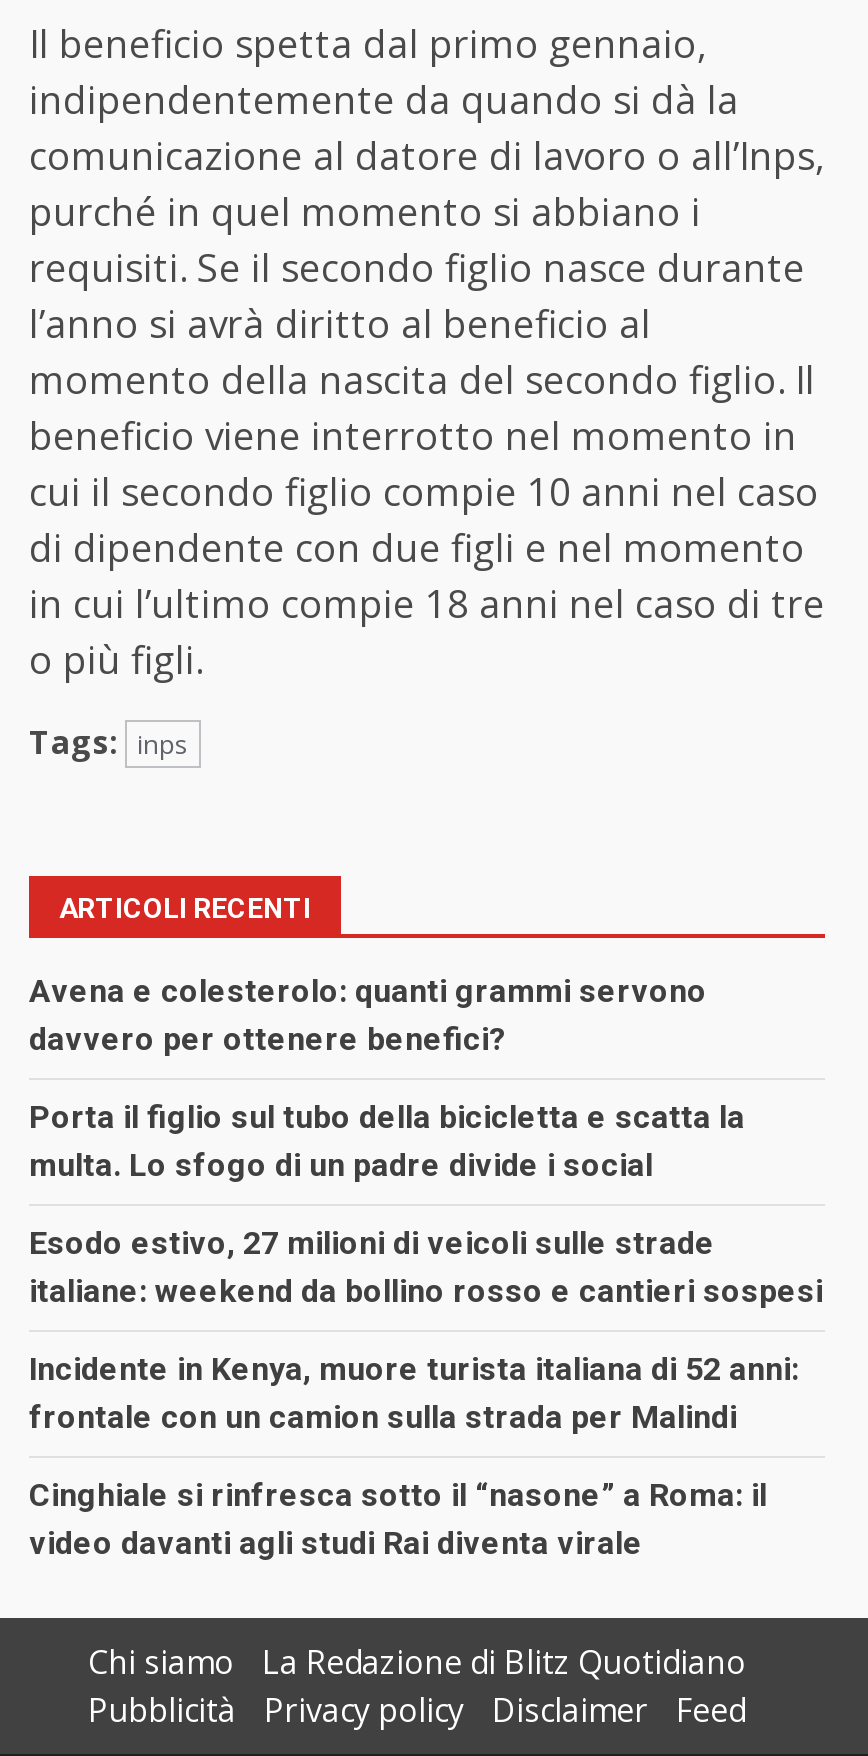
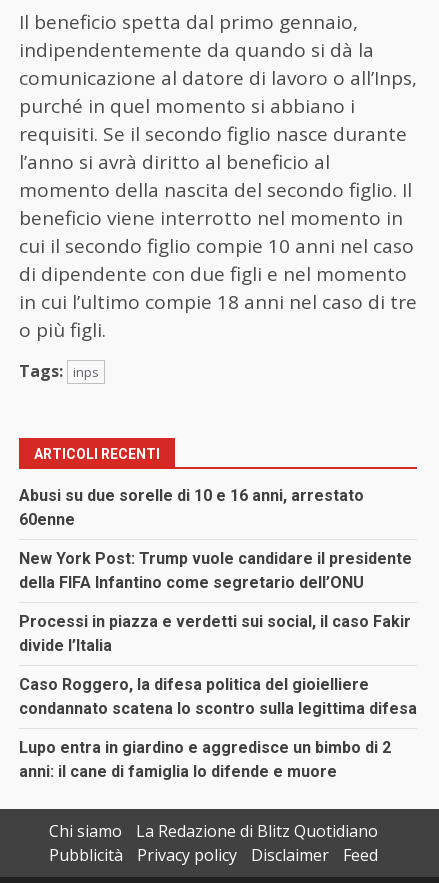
- Avena e colesterolo: quanti grammi servono
- davvero per ottenere benefici?
+ Abusi su due sorelle di 10 e 16 anni, arrestato
+ 60enne

- Porta il figlio sul tubo della bicicletta e scatta la
- multa. Lo sfogo di un padre divide i social
+ New York Post: Trump vuole candidare il presidente
+ della FIFA Infantino come segretario dell’ONU

- Esodo estivo, 27 milioni di veicoli sulle strade
- italiane: weekend da bollino rosso e cantieri sospesi
+ Processi in piazza e verdetti sui social, il caso Fakir
+ divide l’Italia

- Incidente in Kenya, muore turista italiana di 52 anni:
- frontale con un camion sulla strada per Malindi
+ Caso Roggero, la difesa politica del gioielliere
+ condannato scatena lo scontro sulla legittima difesa

- Cinghiale si rinfresca sotto il “nasone” a Roma: il
- video davanti agli studi Rai diventa virale
+ Lupo entra in giardino e aggredisce un bimbo di 2
+ anni: il cane di famiglia lo difende e muore
